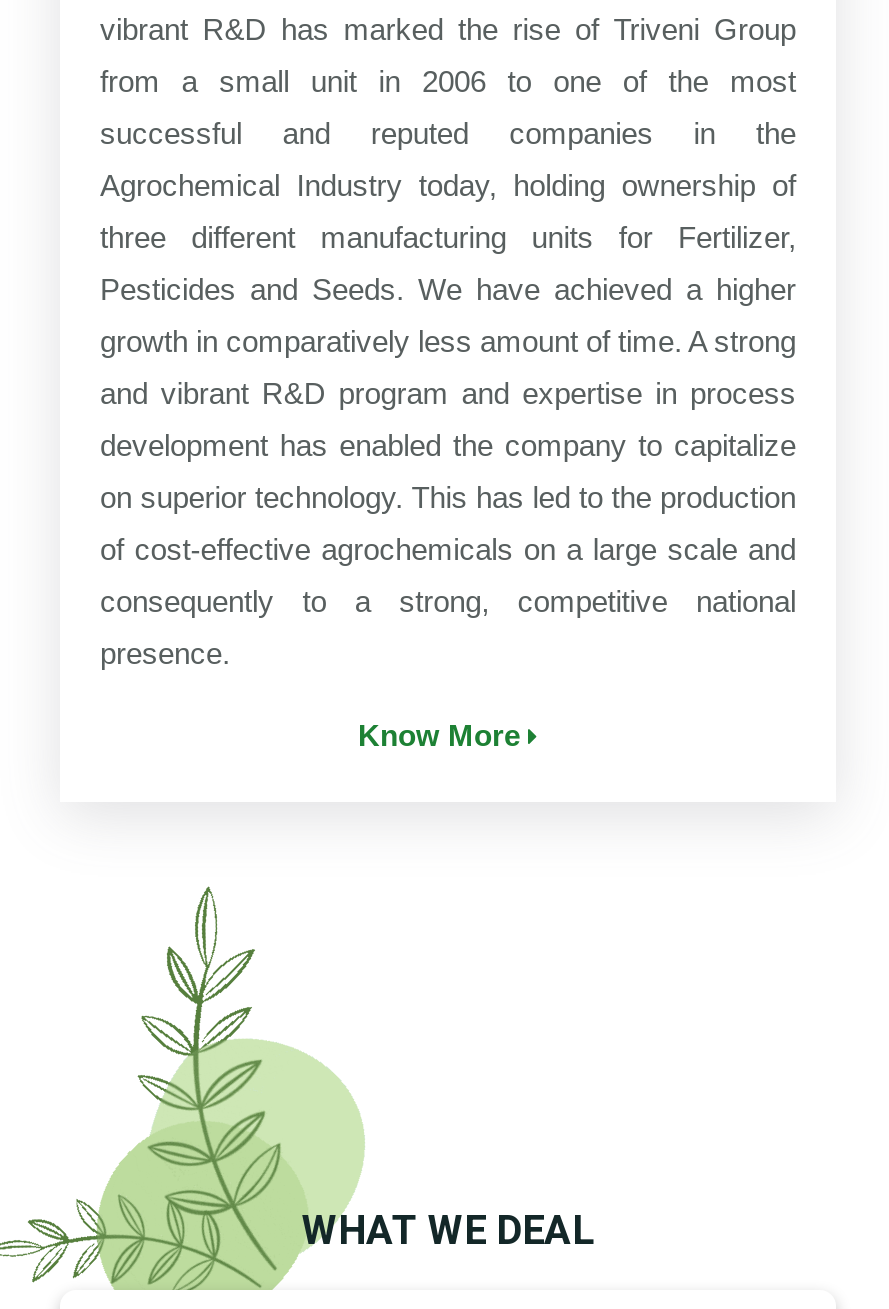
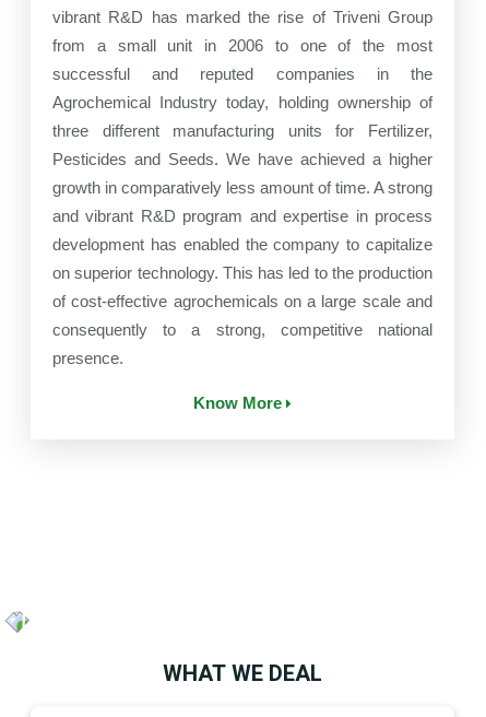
- [image]
